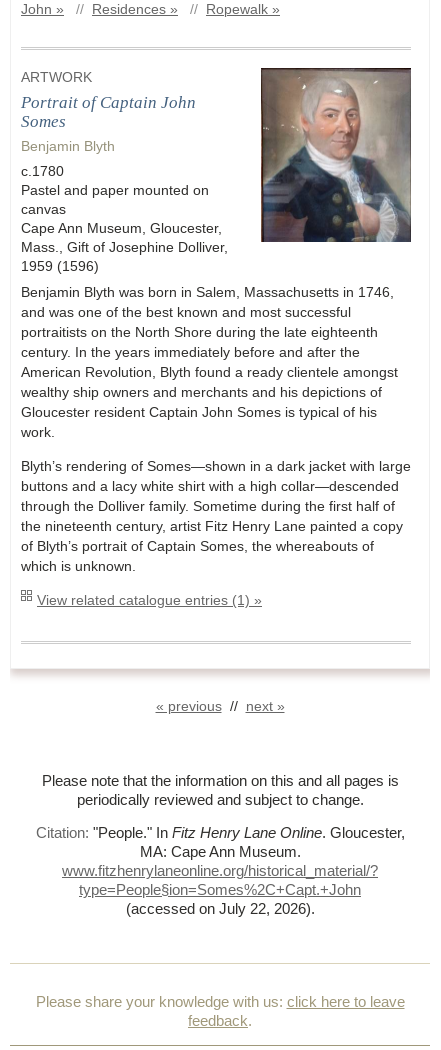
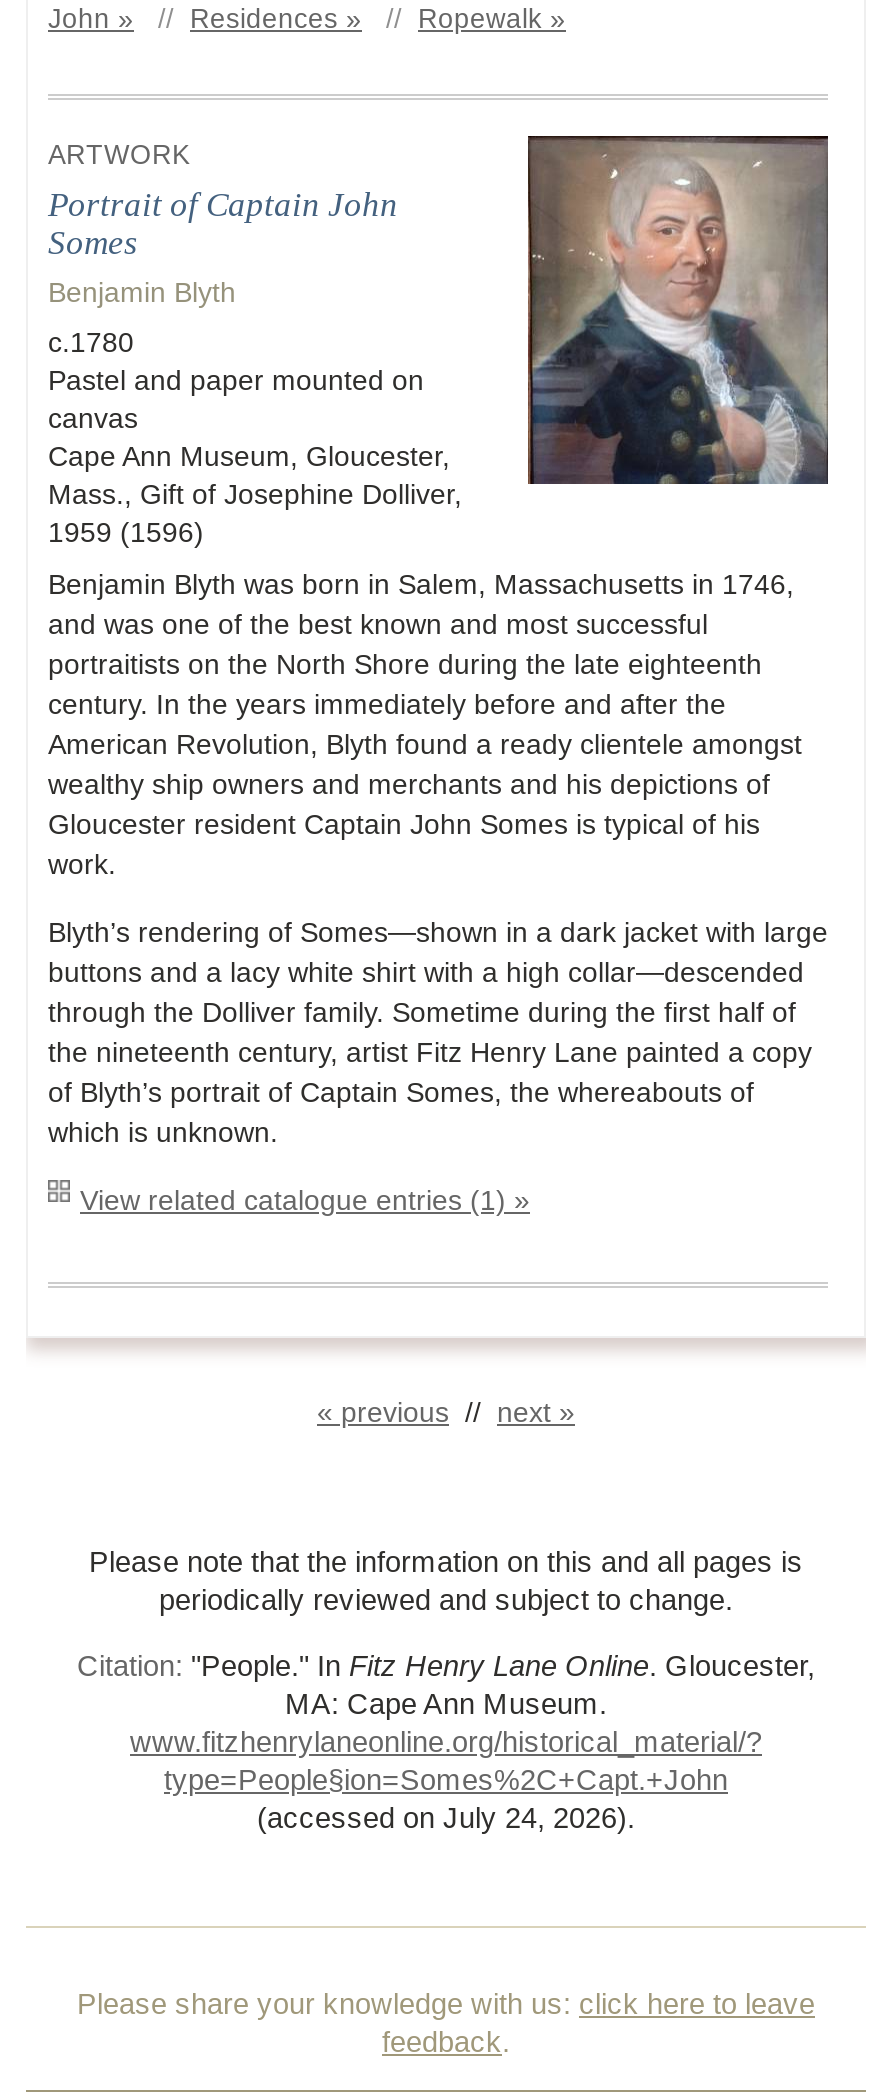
- (accessed on July 22, 2026).
+ (accessed on July 24, 2026).
